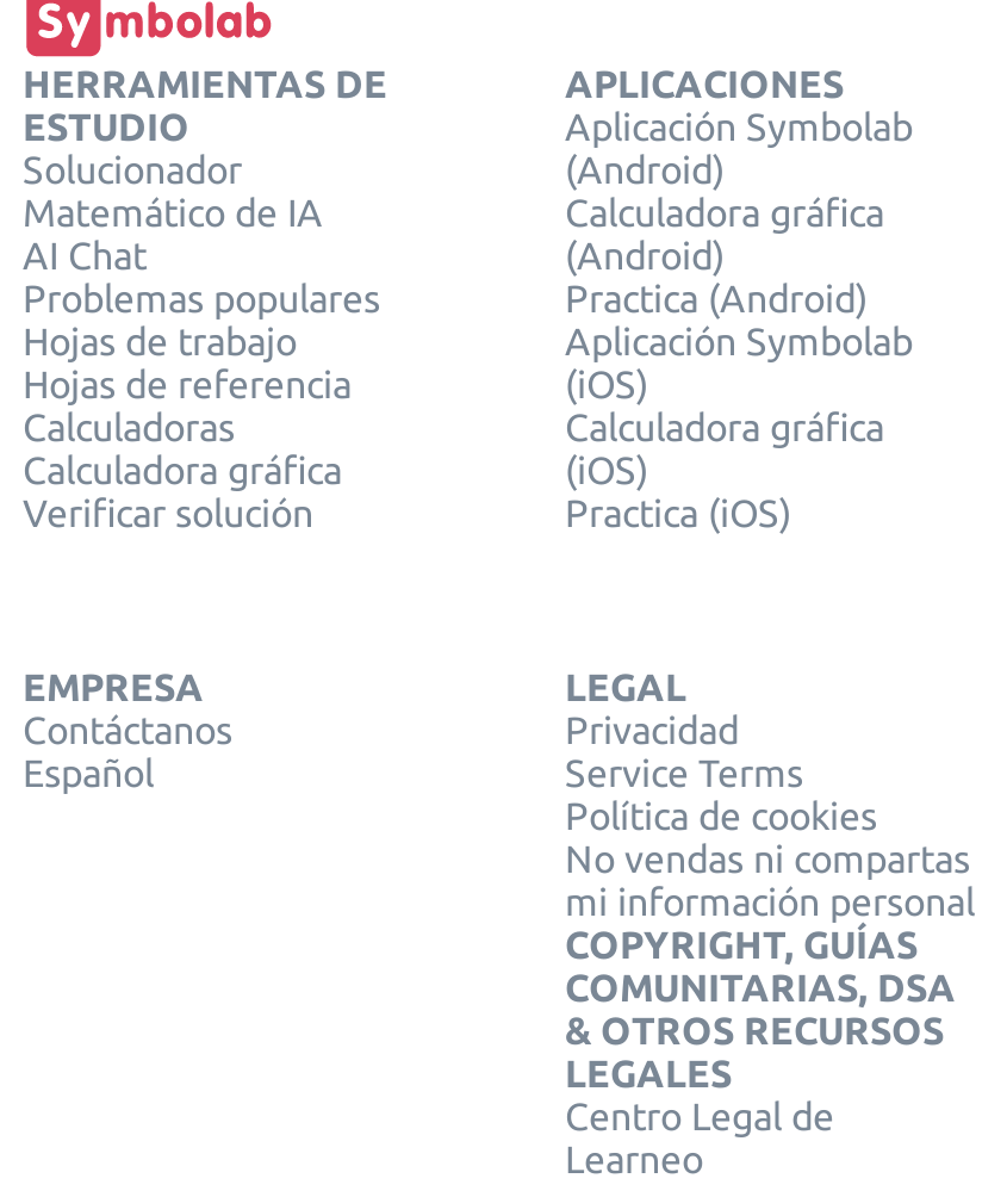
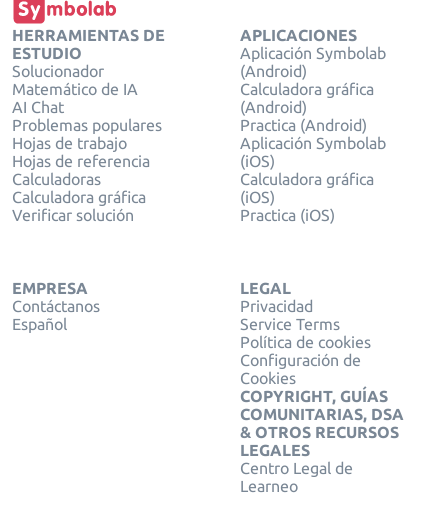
- No vendas ni compartas
- mi información personal
+ Configuración de
+ Cookies
